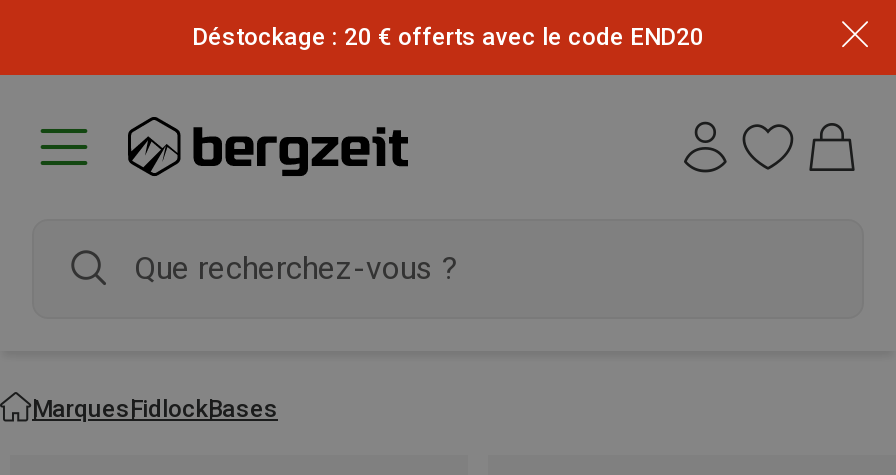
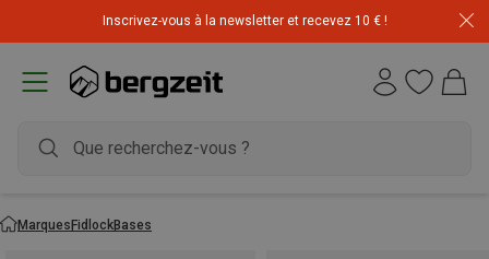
- Déstockage : 20 € offerts avec le code END20
+ Inscrivez-vous à la newsletter et recevez 10 € !
